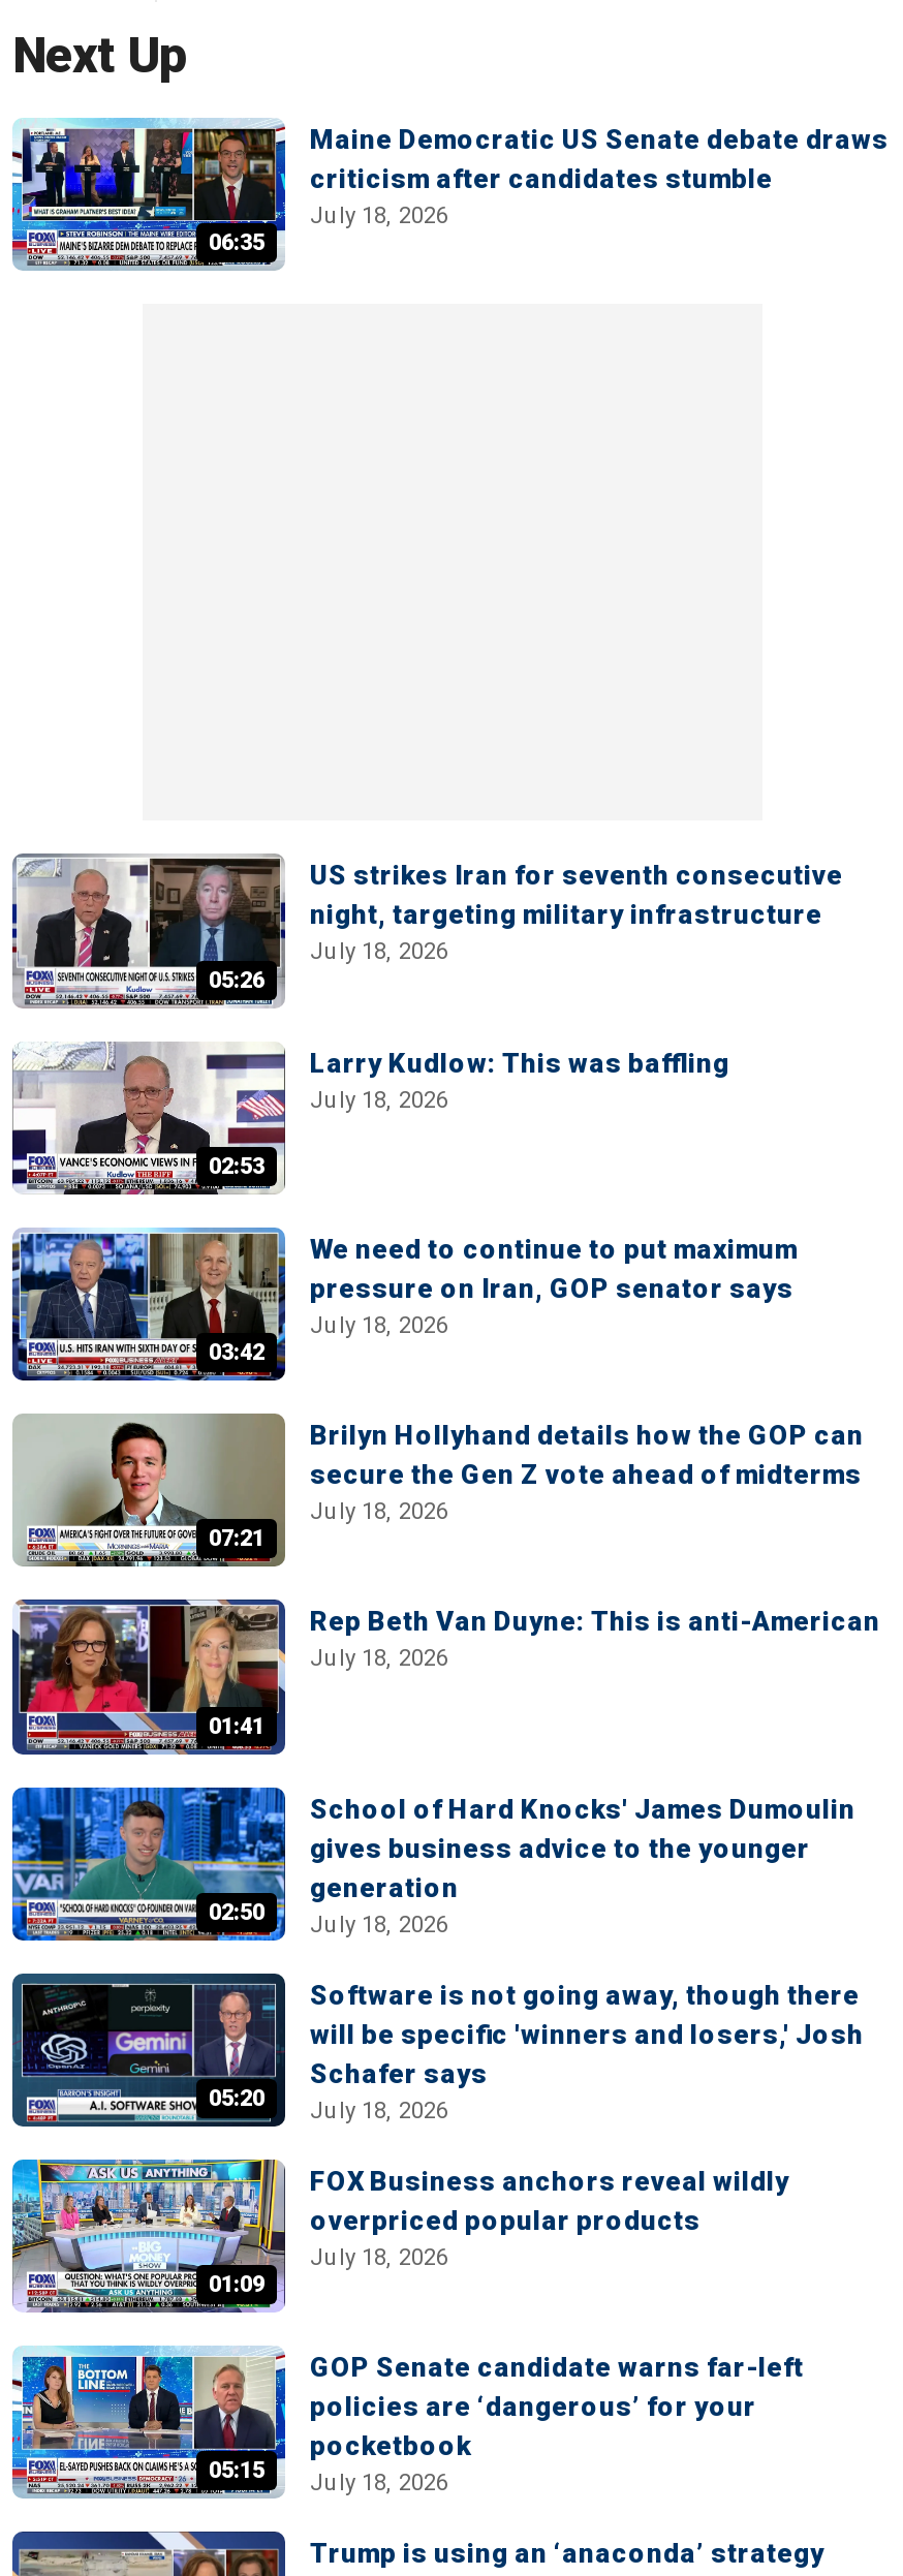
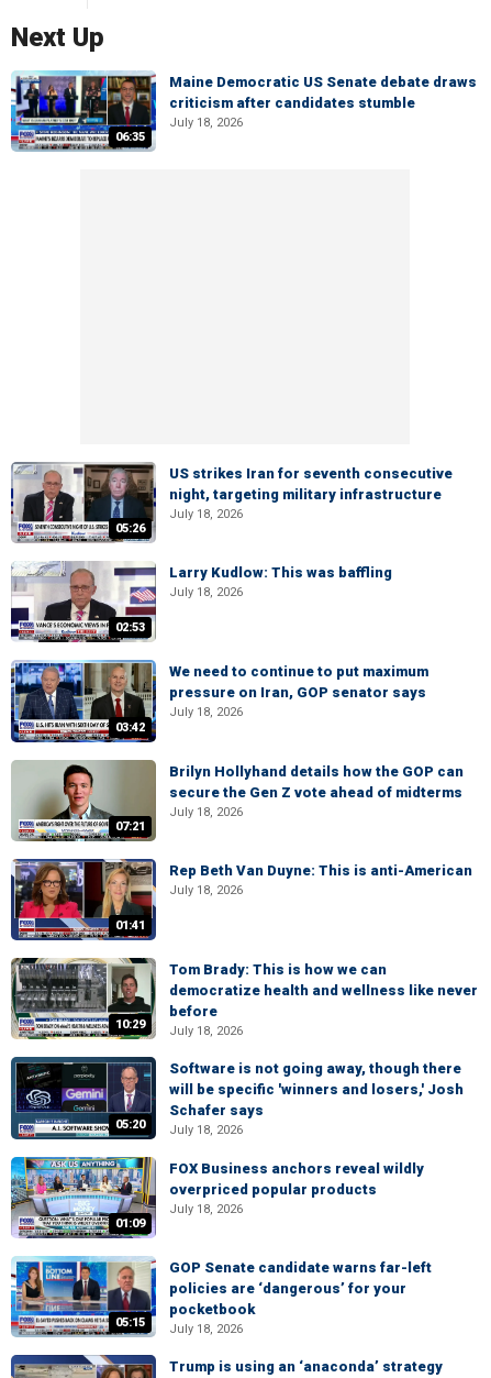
- [image]
- 02:50 July 18, 2026
+ [image]
+ 10:29 July 18, 2026

- School of Hard Knocks' James Dumoulin
- gives business advice to the younger
- generation
+ Tom Brady: This is how we can
+ democratize health and wellness like never
+ before
